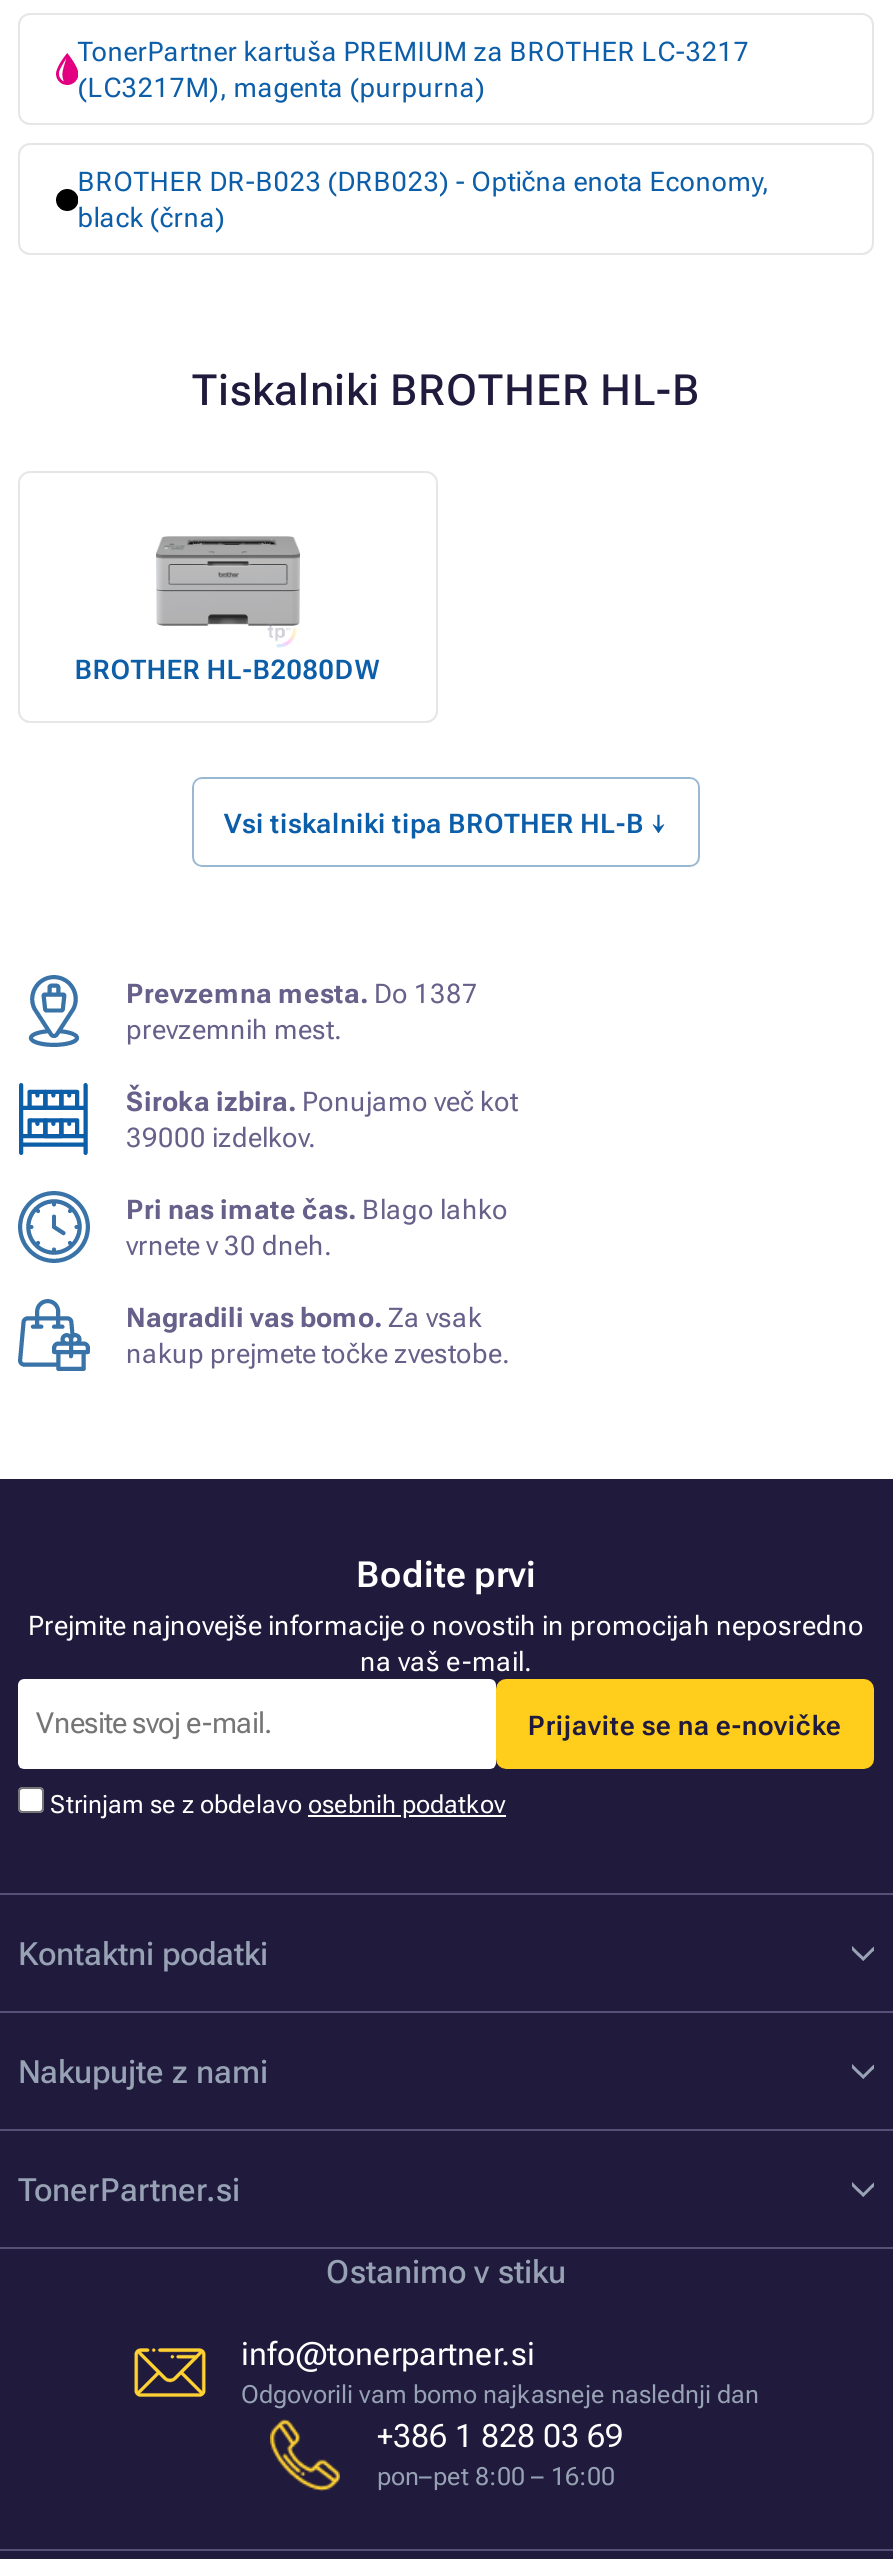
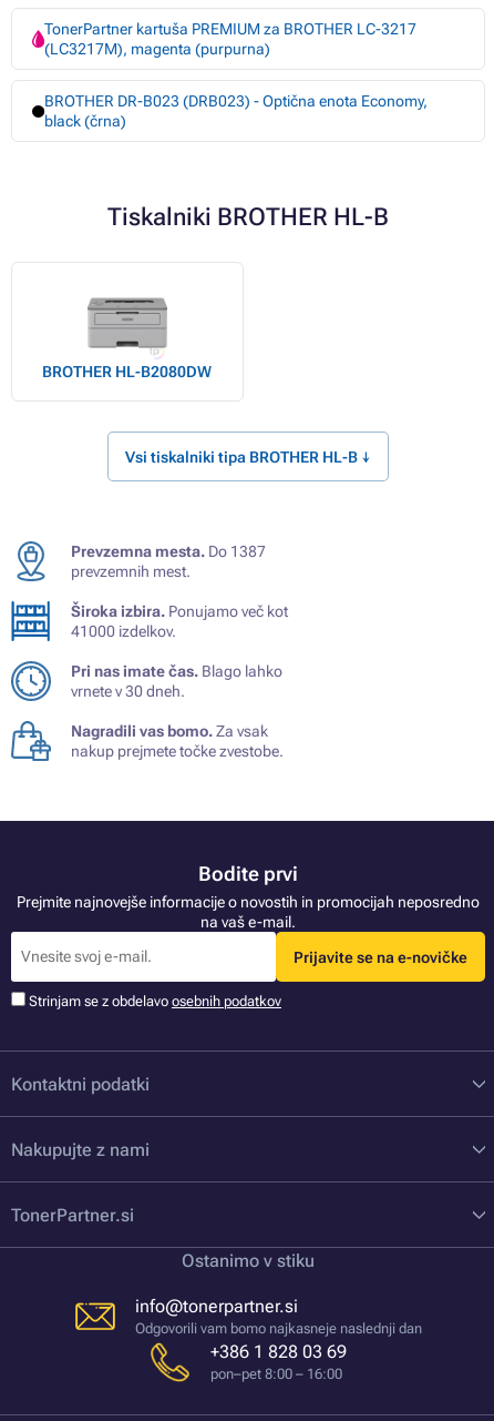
- 39000 izdelkov.
+ 41000 izdelkov.
